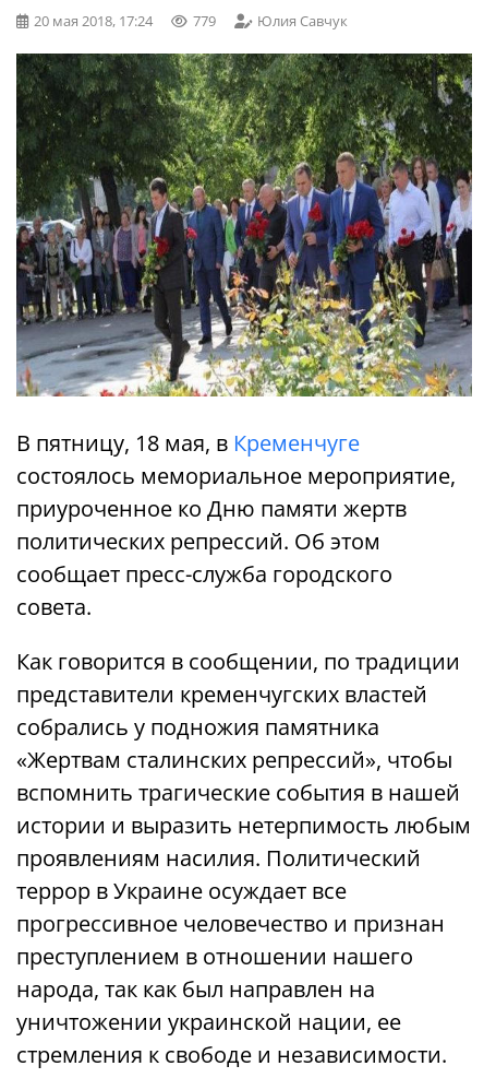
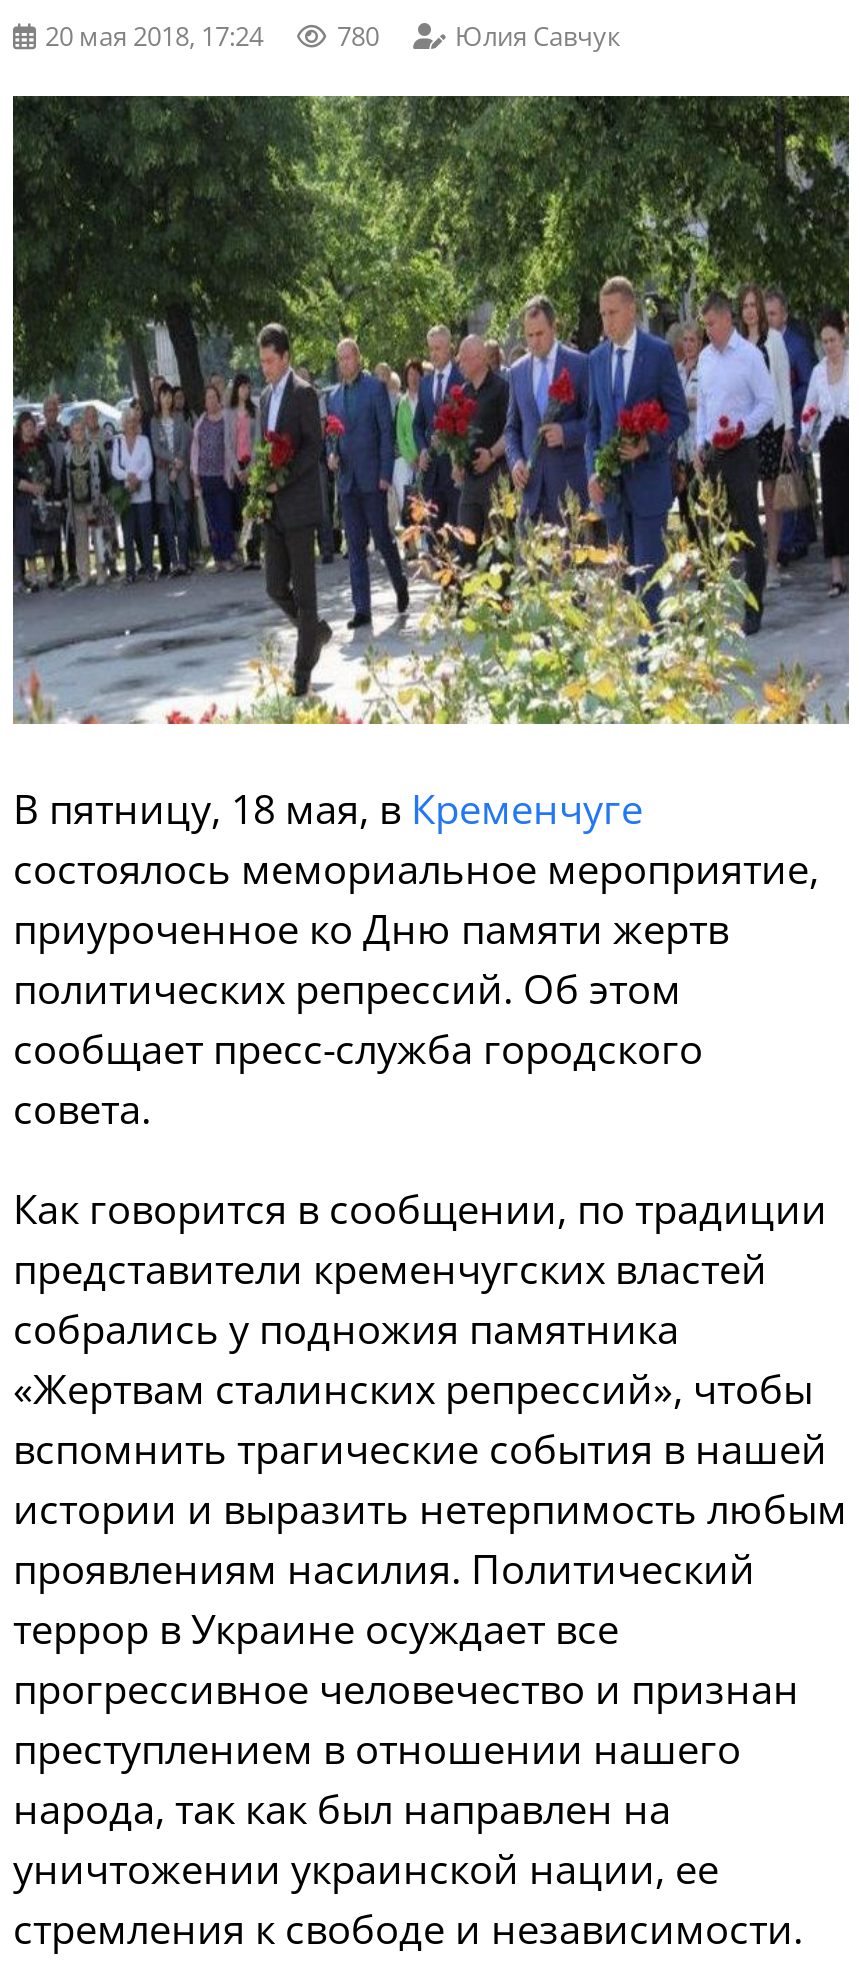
- 779
+ 780
